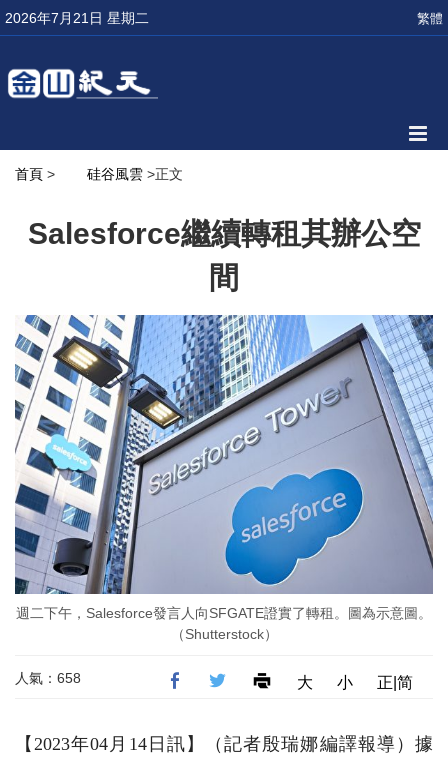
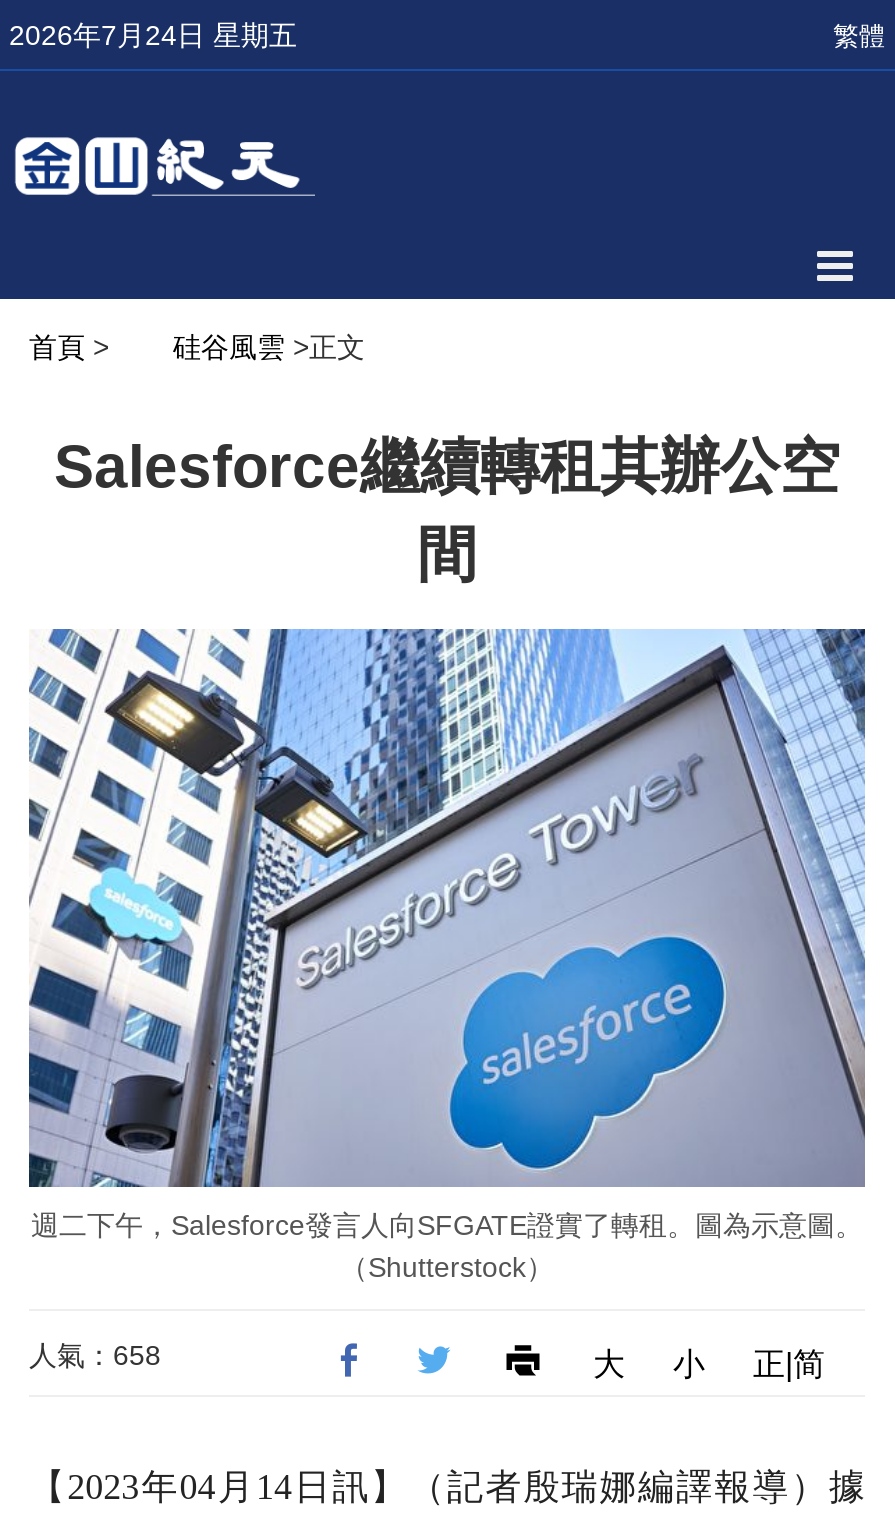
- 2026年7月21日 星期二
+ 2026年7月24日 星期五
